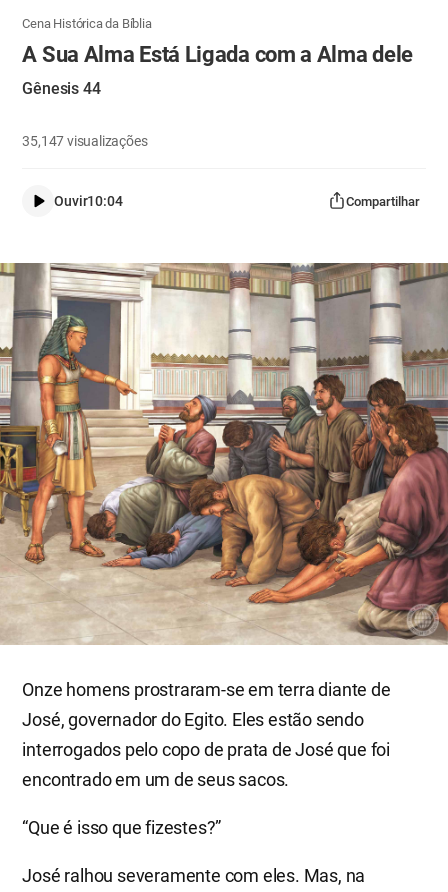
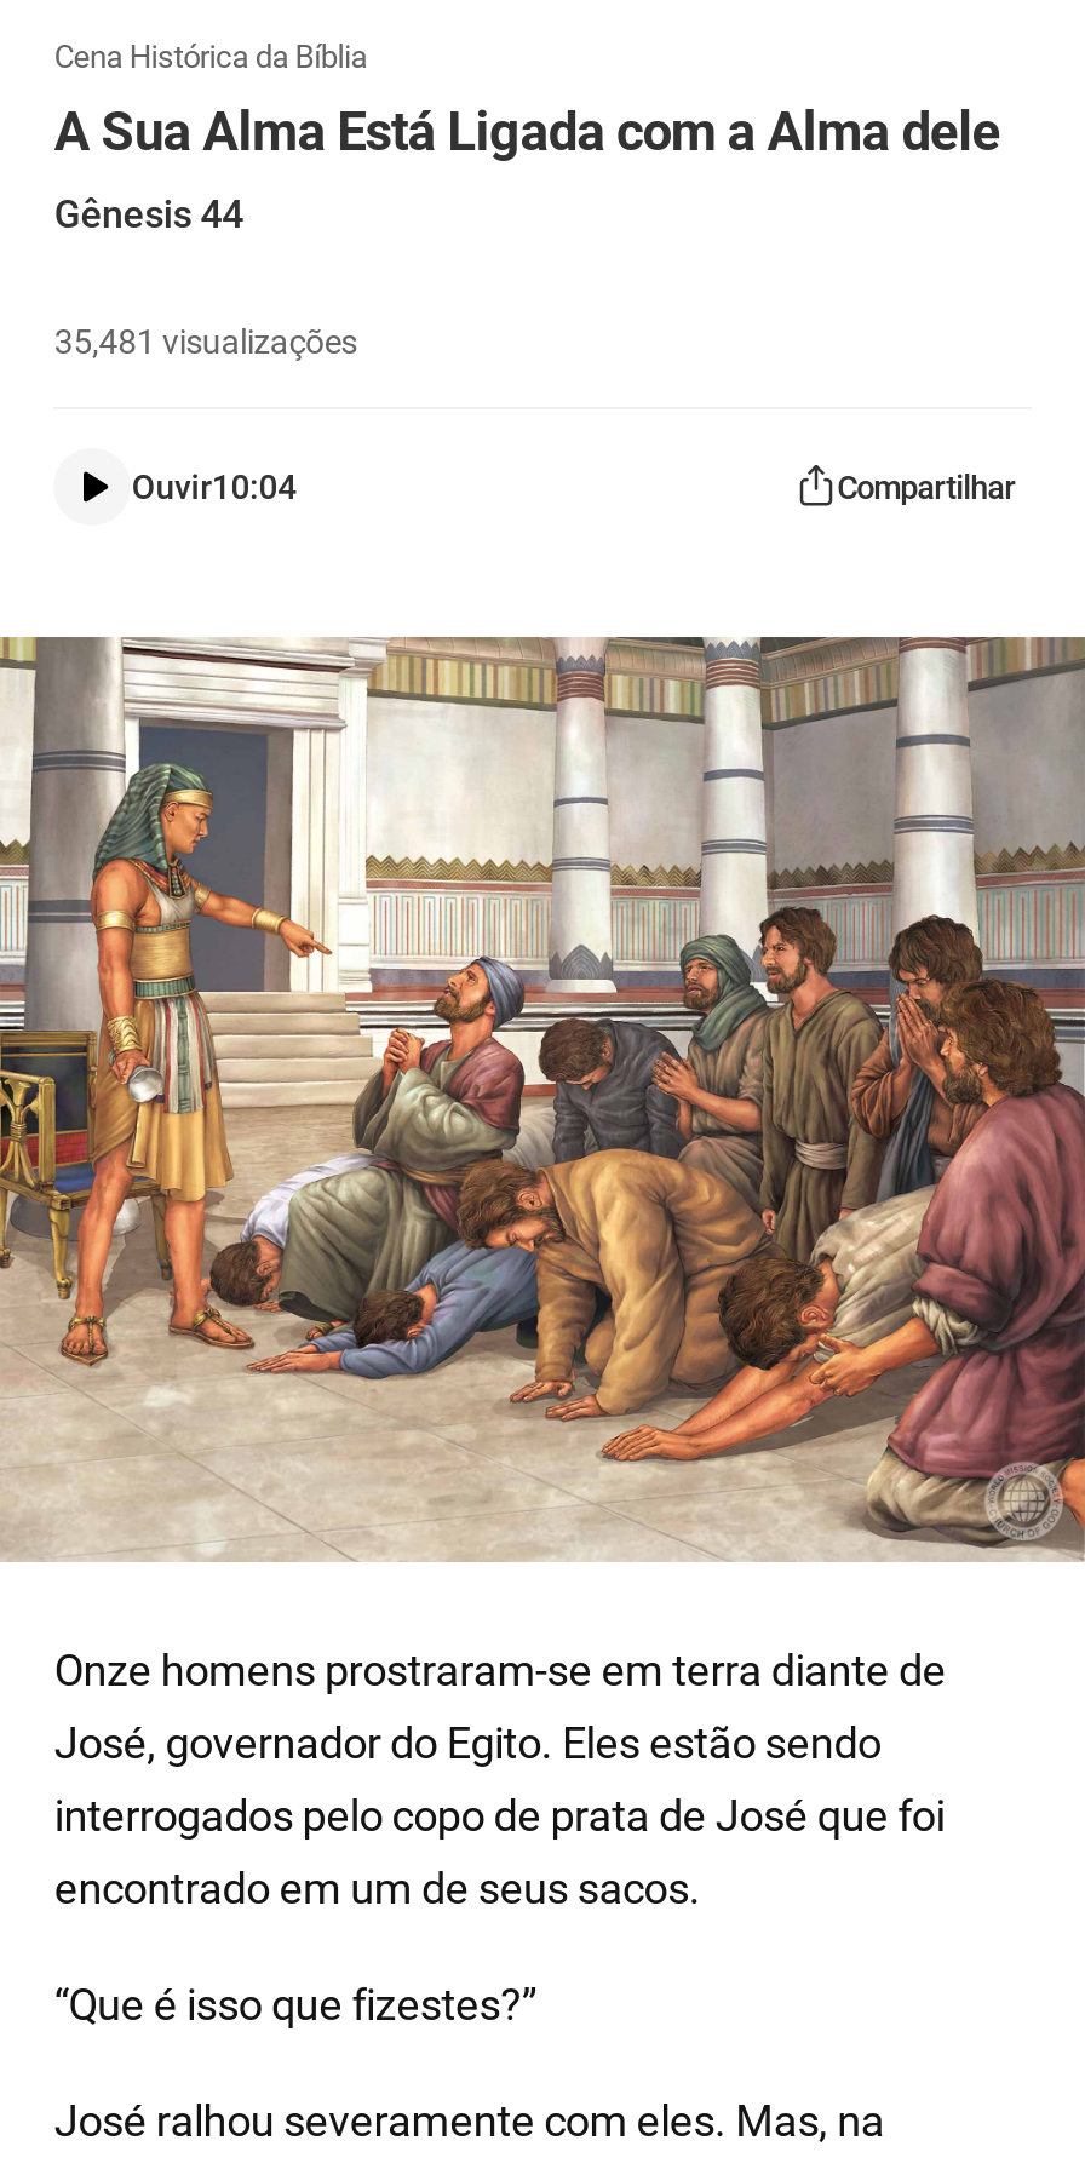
- 35,147 visualizações
+ 35,481 visualizações
